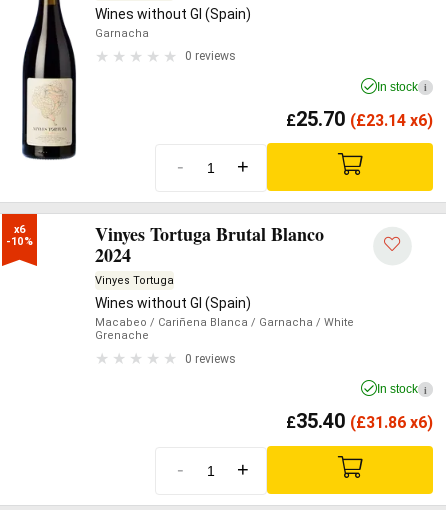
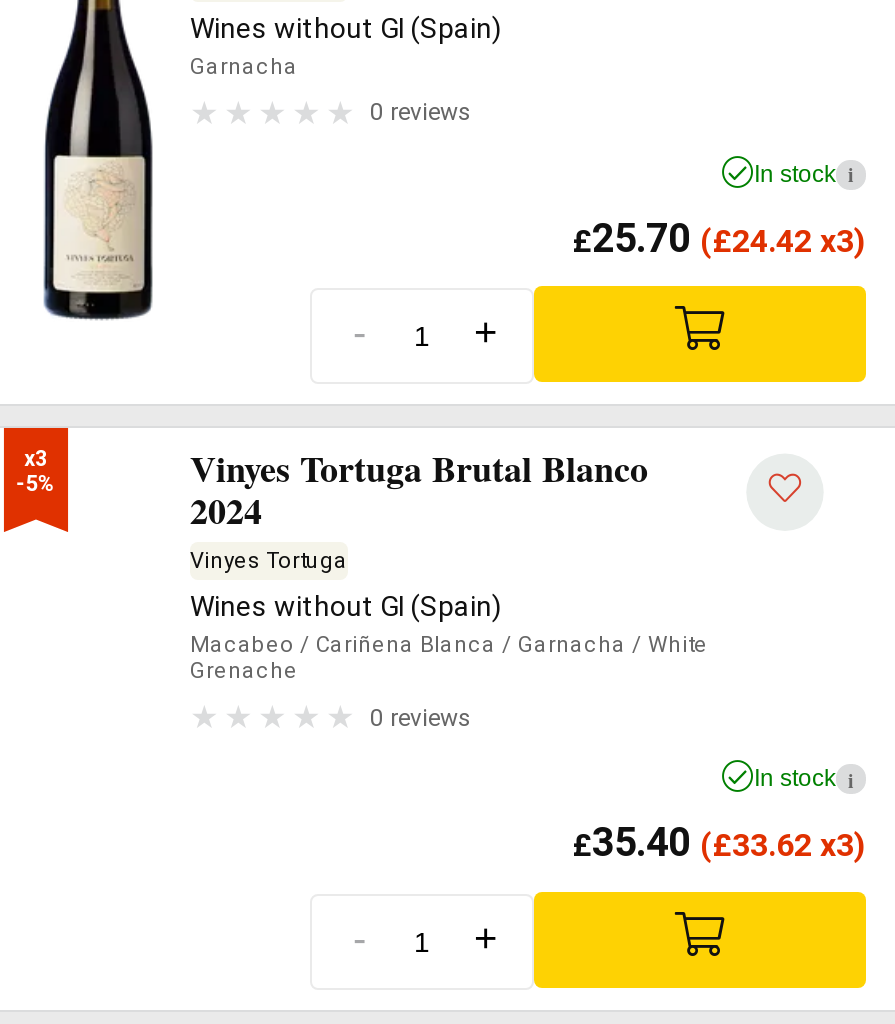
- £25.70 (£23.14 x6)
+ £25.70 (£24.42 x3)

- x6
- -10%
+ x3
+ -5%

- £35.40 (£31.86 x6)
+ £35.40 (£33.62 x3)
